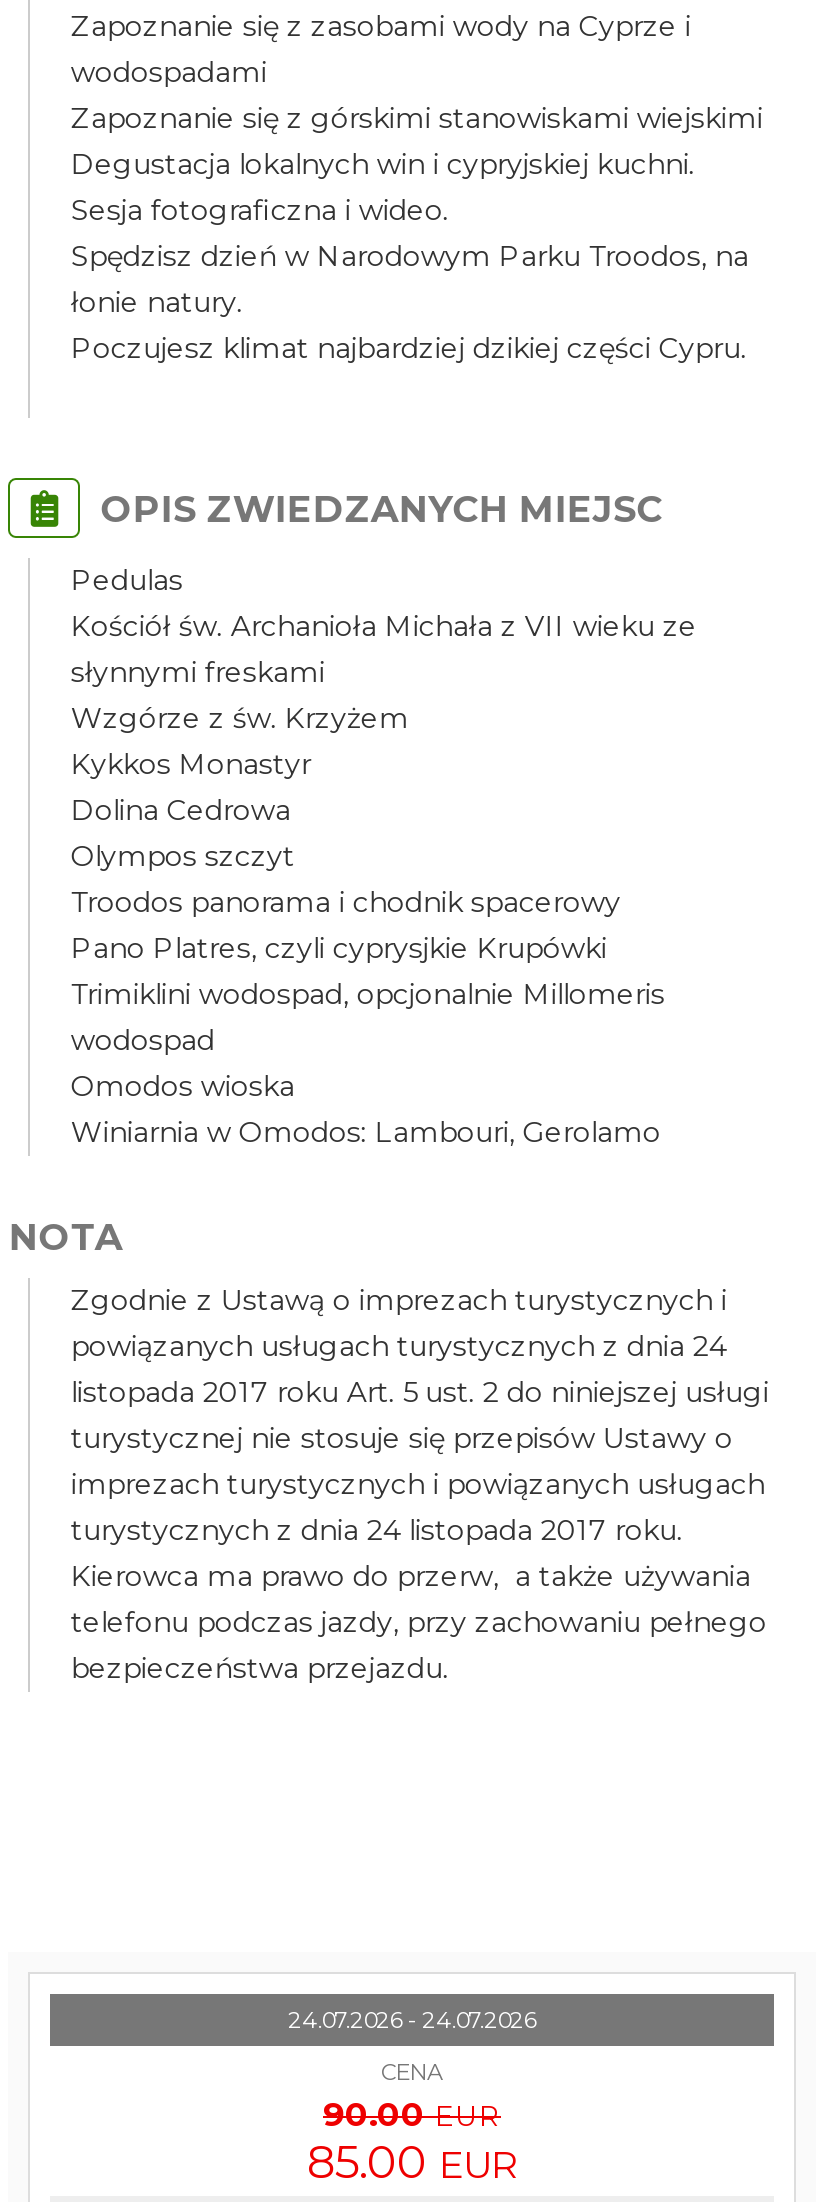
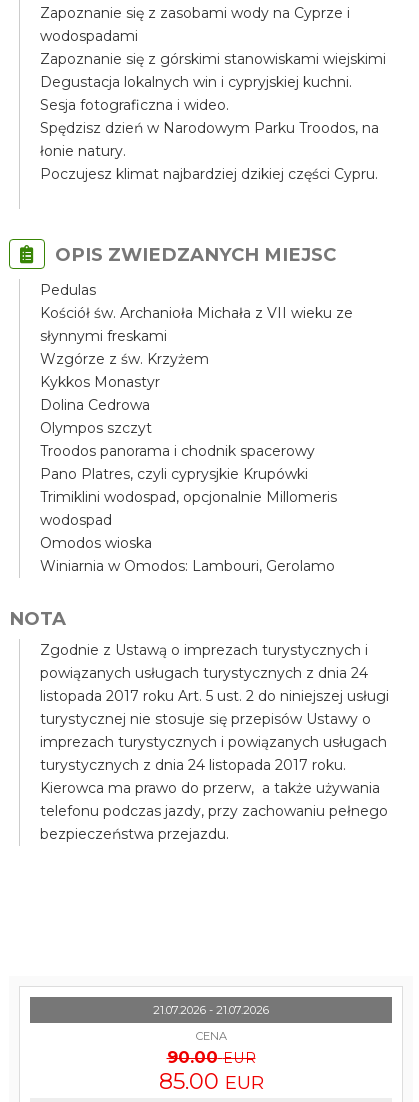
- 24.07.2026 - 24.07.2026
+ 21.07.2026 - 21.07.2026
